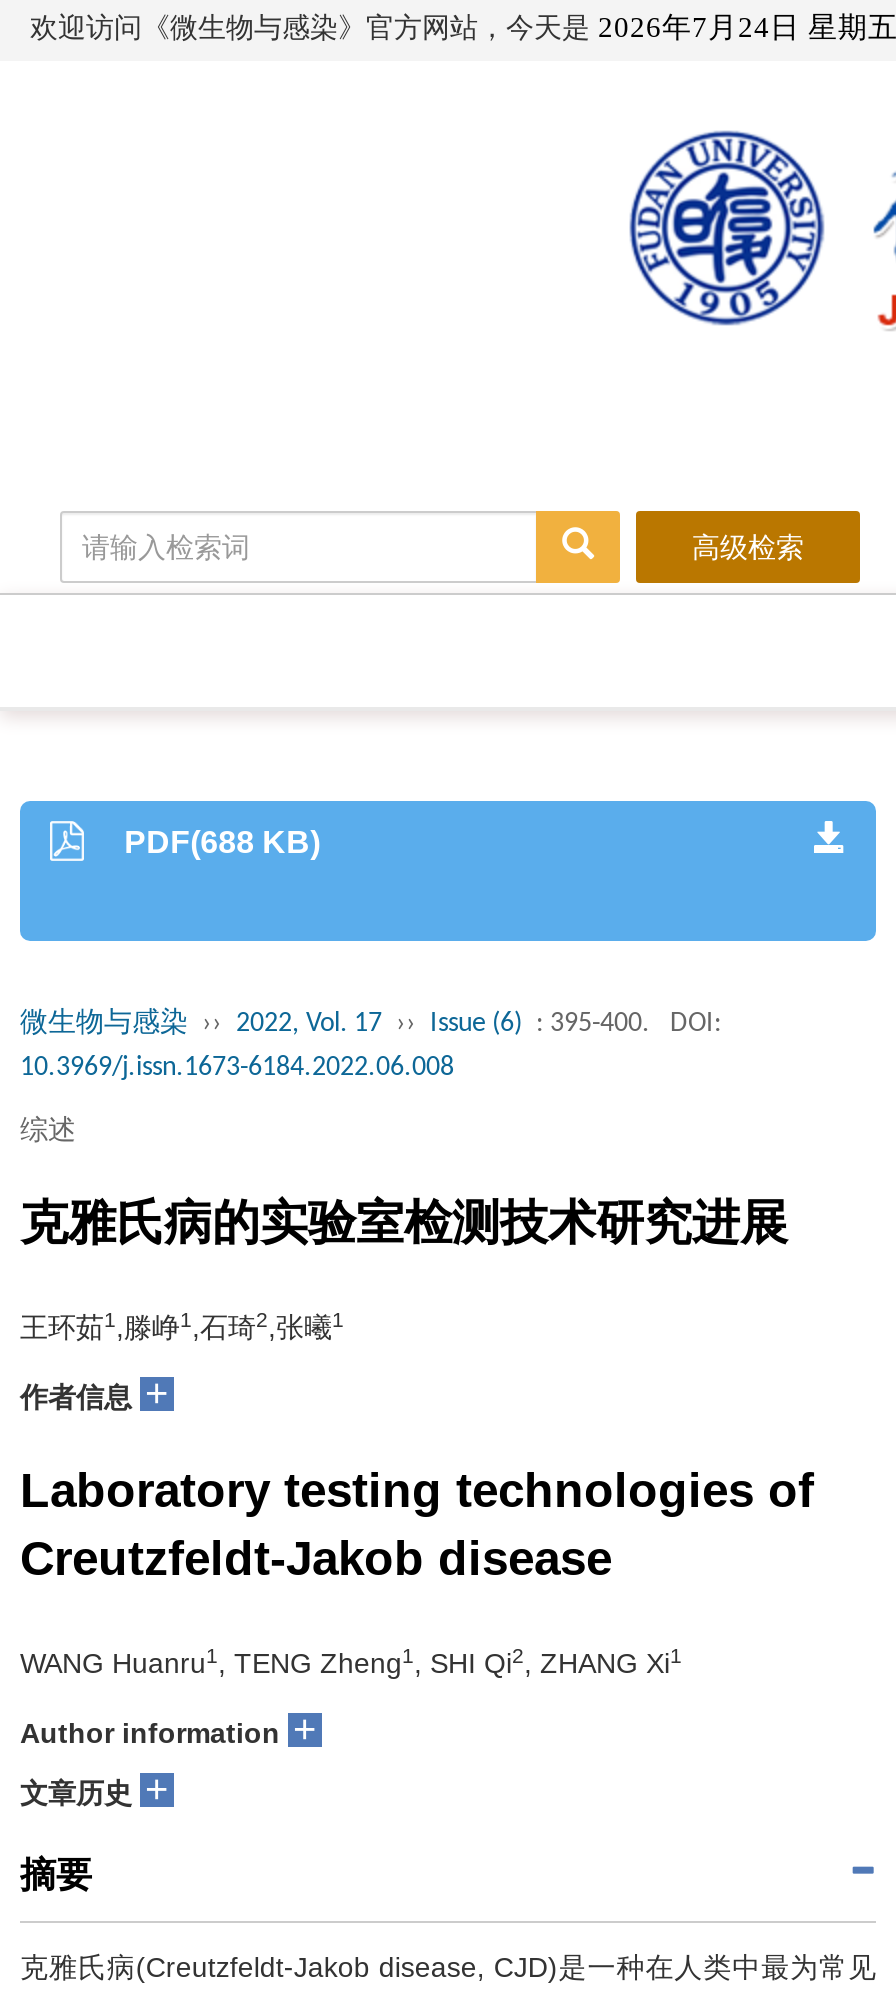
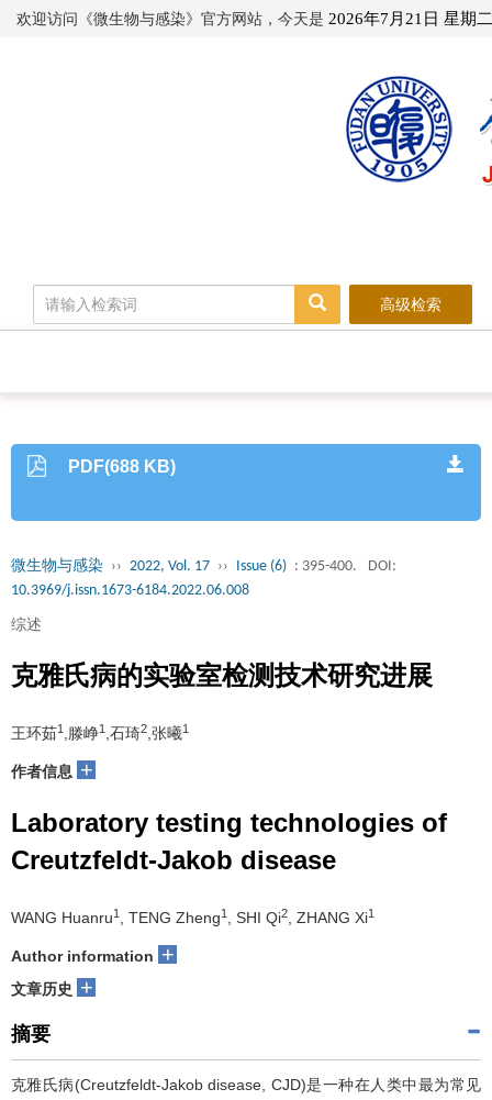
- 欢迎访问《微生物与感染》官方网站，今天是2026年7月24日 星期五
+ 欢迎访问《微生物与感染》官方网站，今天是2026年7月21日 星期二
